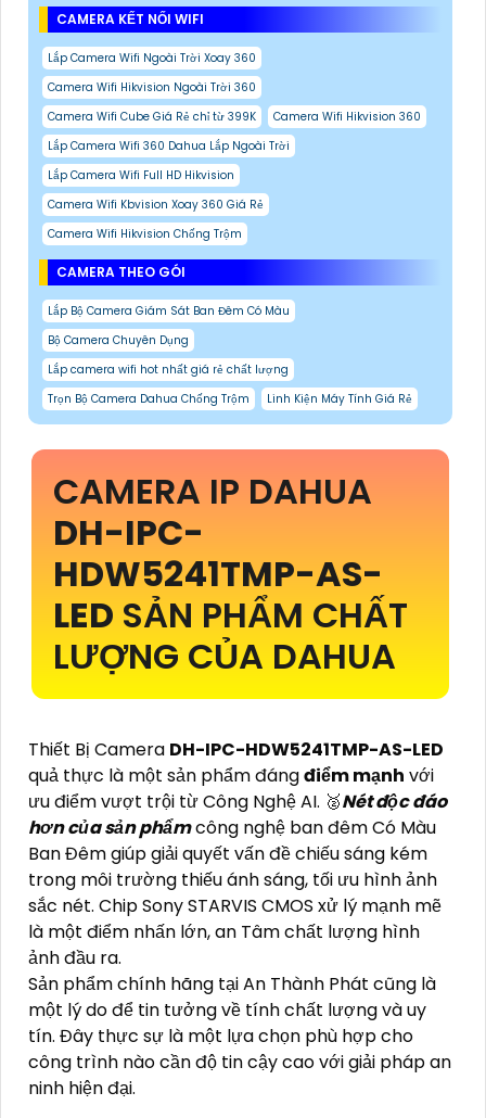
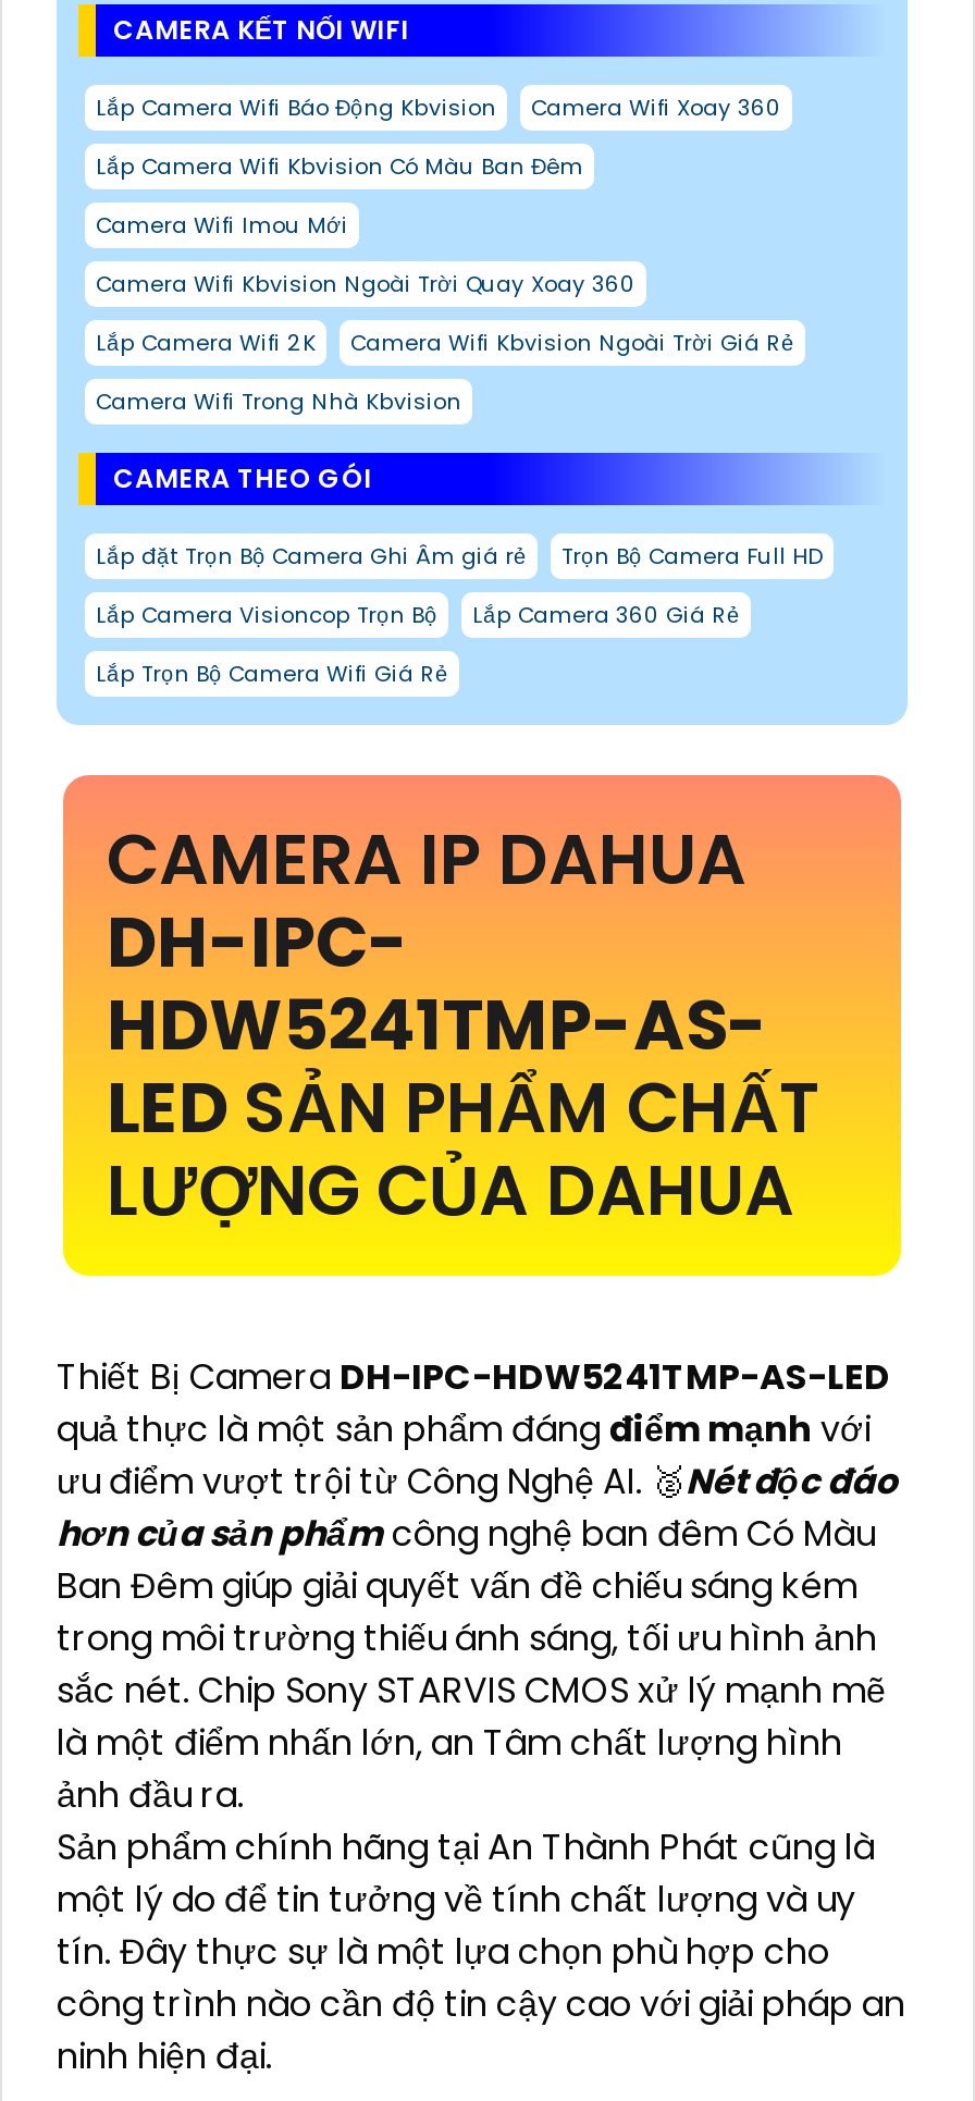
- Lắp Camera Wifi Ngoài Trời Xoay 360
- Camera Wifi Hikvision Ngoài Trời 360
- Camera Wifi Cube Giá Rẻ chỉ từ 399K
- Camera Wifi Hikvision 360
- Lắp Camera Wifi 360 Dahua Lắp Ngoài Trời
- Lắp Camera Wifi Full HD Hikvision
- Camera Wifi Kbvision Xoay 360 Giá Rẻ
- Camera Wifi Hikvision Chống Trộm
+ Lắp Camera Wifi Báo Động Kbvision
+ Camera Wifi Xoay 360
+ Lắp Camera Wifi Kbvision Có Màu Ban Đêm
+ Camera Wifi Imou Mới
+ Camera Wifi Kbvision Ngoài Trời Quay Xoay 360
+ Lắp Camera Wifi 2K
+ Camera Wifi Kbvision Ngoài Trời Giá Rẻ
+ Camera Wifi Trong Nhà Kbvision

- Lắp Bộ Camera Giám Sát Ban Đêm Có Màu
- Bộ Camera Chuyên Dụng
- Lắp camera wifi hot nhất giá rẻ chất lượng
- Trọn Bộ Camera Dahua Chống Trộm
- Linh Kiện Máy Tính Giá Rẻ
+ Lắp đặt Trọn Bộ Camera Ghi Âm giá rẻ
+ Trọn Bộ Camera Full HD
+ Lắp Camera Visioncop Trọn Bộ
+ Lắp Camera 360 Giá Rẻ
+ Lắp Trọn Bộ Camera Wifi Giá Rẻ
